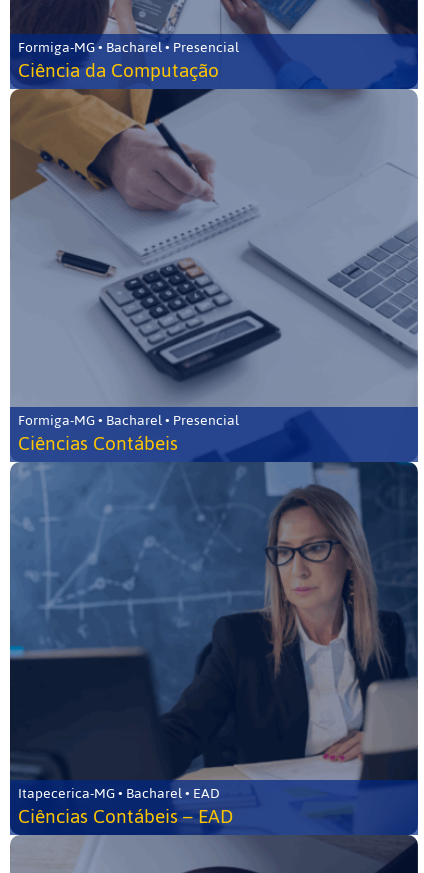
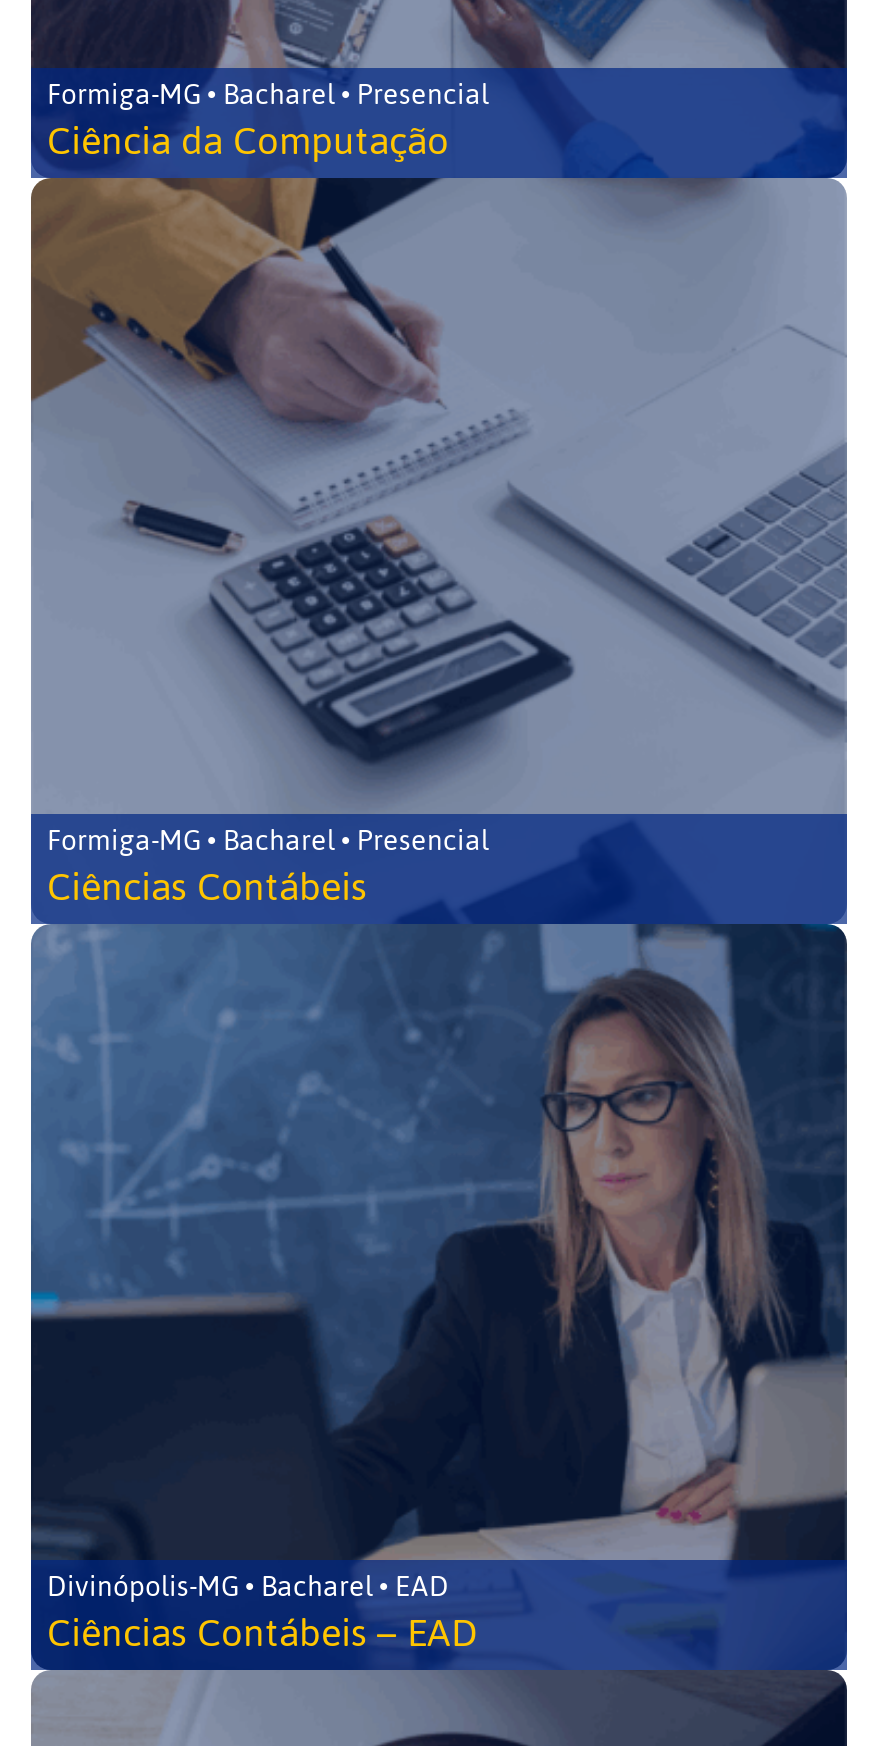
- Itapecerica-MG • Bacharel • EAD
+ Divinópolis-MG • Bacharel • EAD
